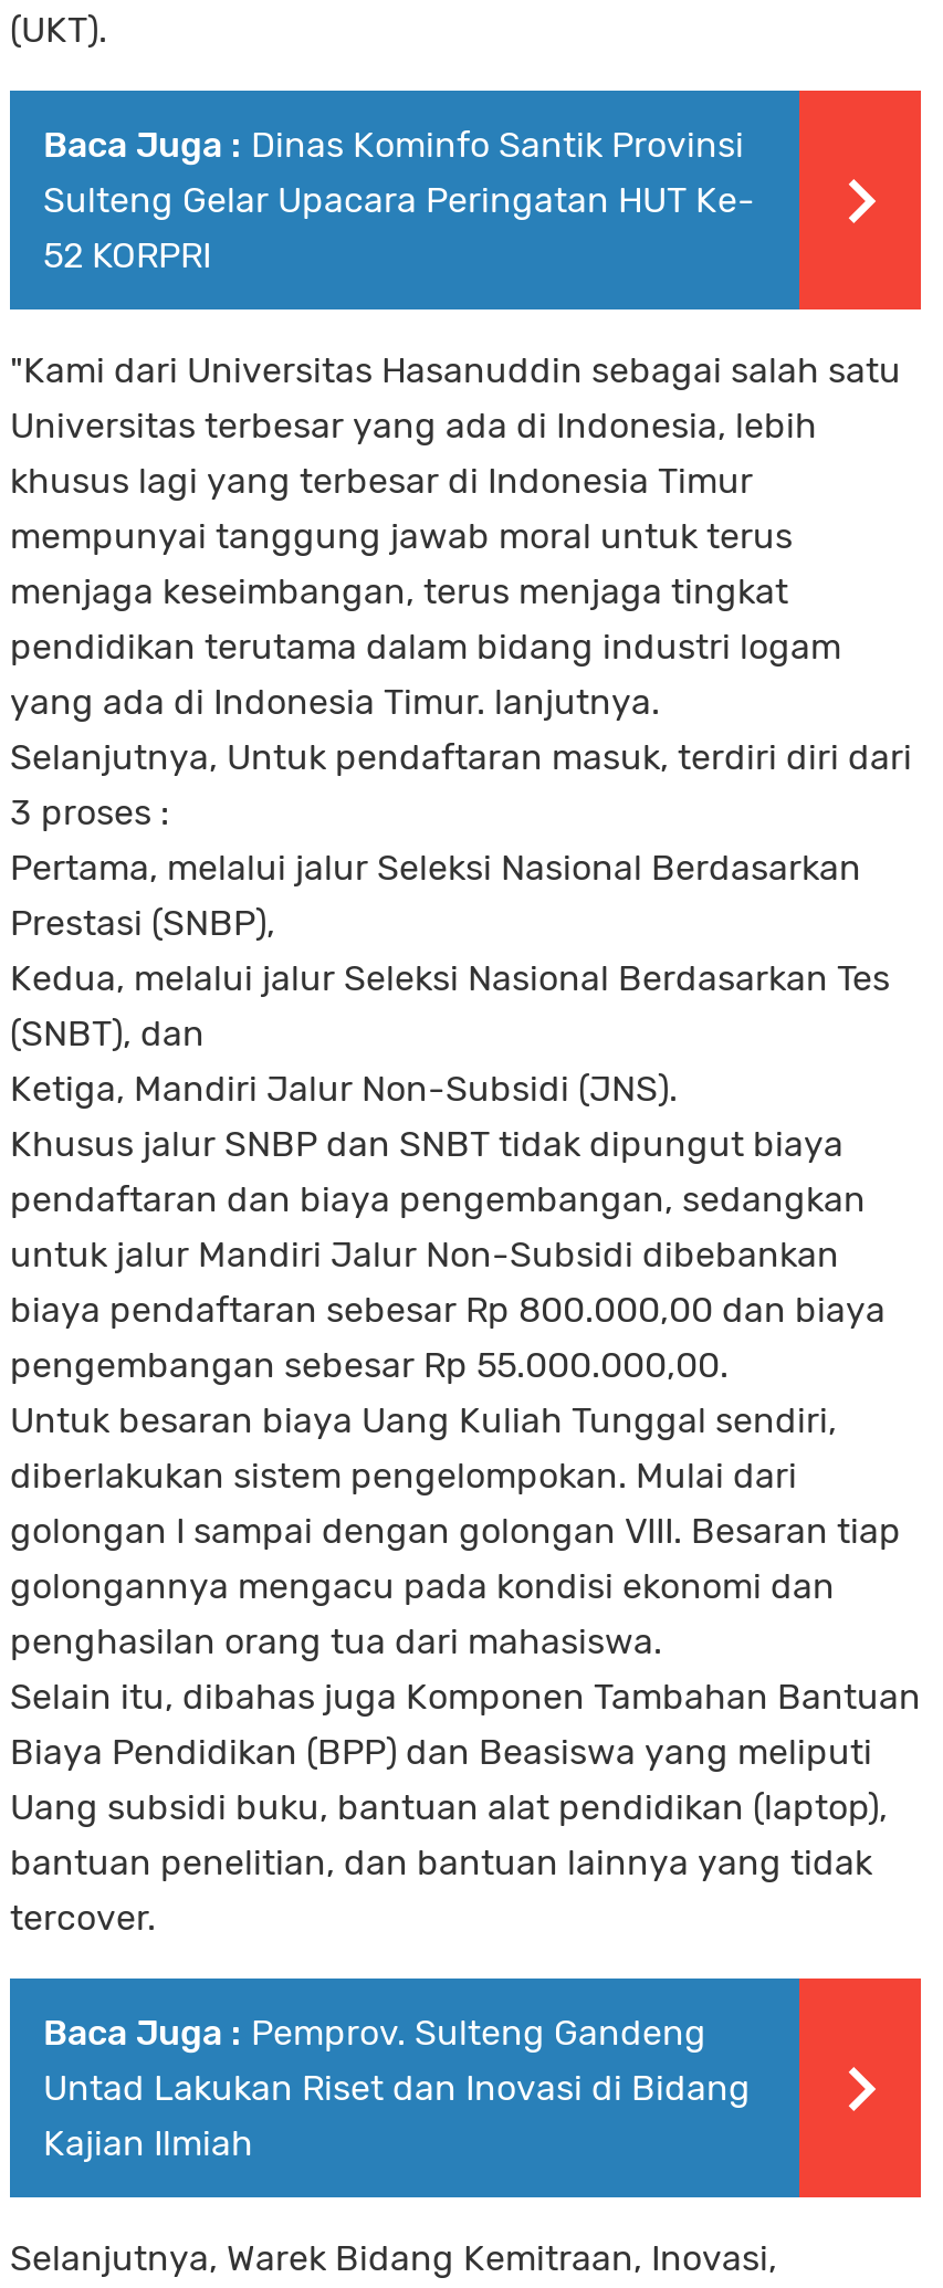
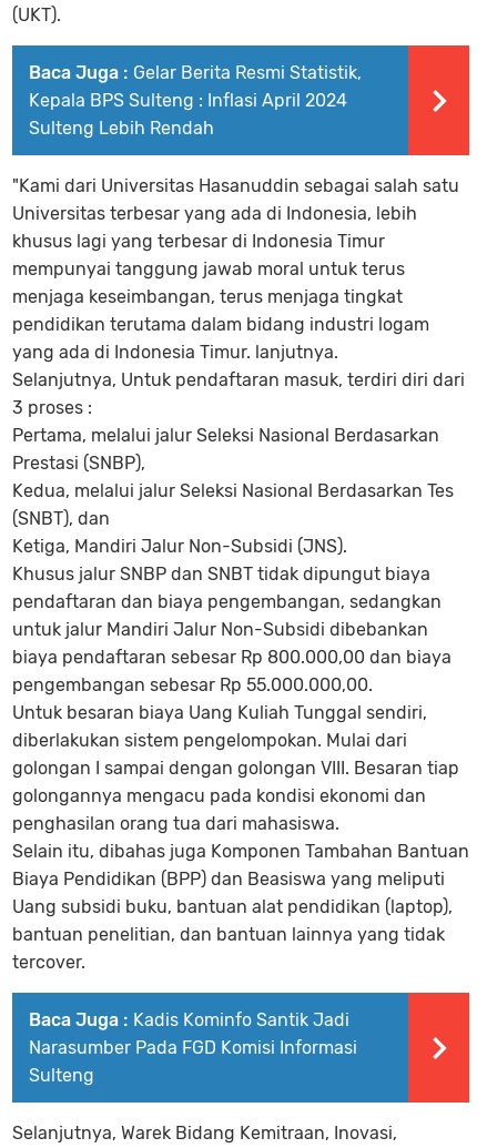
- Baca Juga : Dinas Kominfo Santik Provinsi
- Sulteng Gelar Upacara Peringatan HUT Ke-
- 52 KORPRI
+ Baca Juga : Gelar Berita Resmi Statistik,
+ Kepala BPS Sulteng : Inflasi April 2024
+ Sulteng Lebih Rendah

- Baca Juga : Pemprov. Sulteng Gandeng
- Untad Lakukan Riset dan Inovasi di Bidang
- Kajian Ilmiah
+ Baca Juga : Kadis Kominfo Santik Jadi
+ Narasumber Pada FGD Komisi Informasi
+ Sulteng
